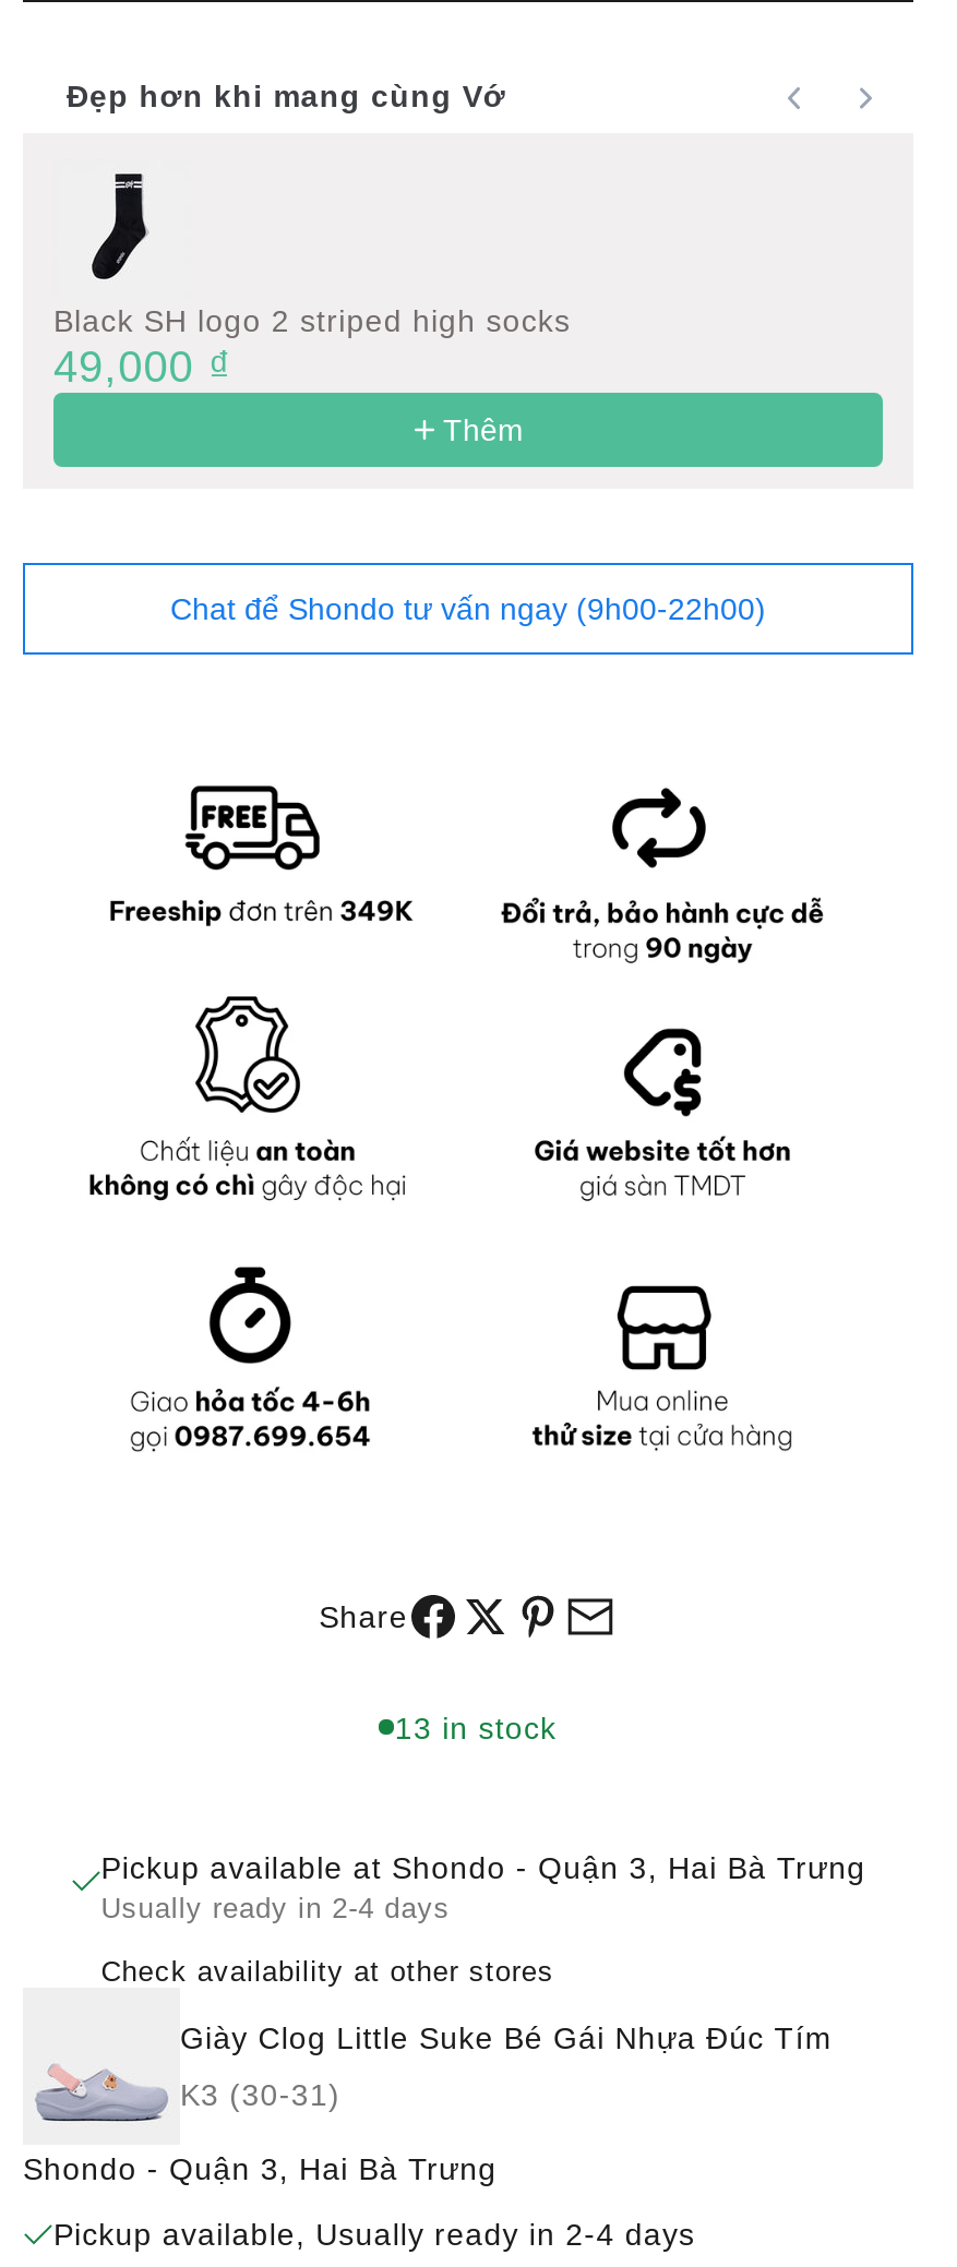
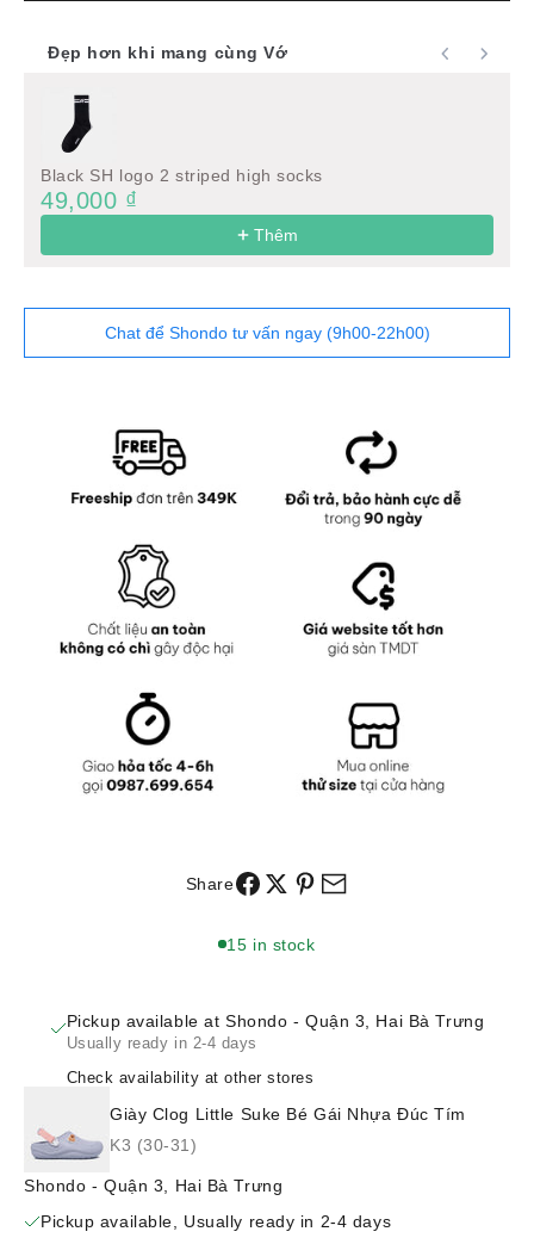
- 13 in stock
+ 15 in stock
